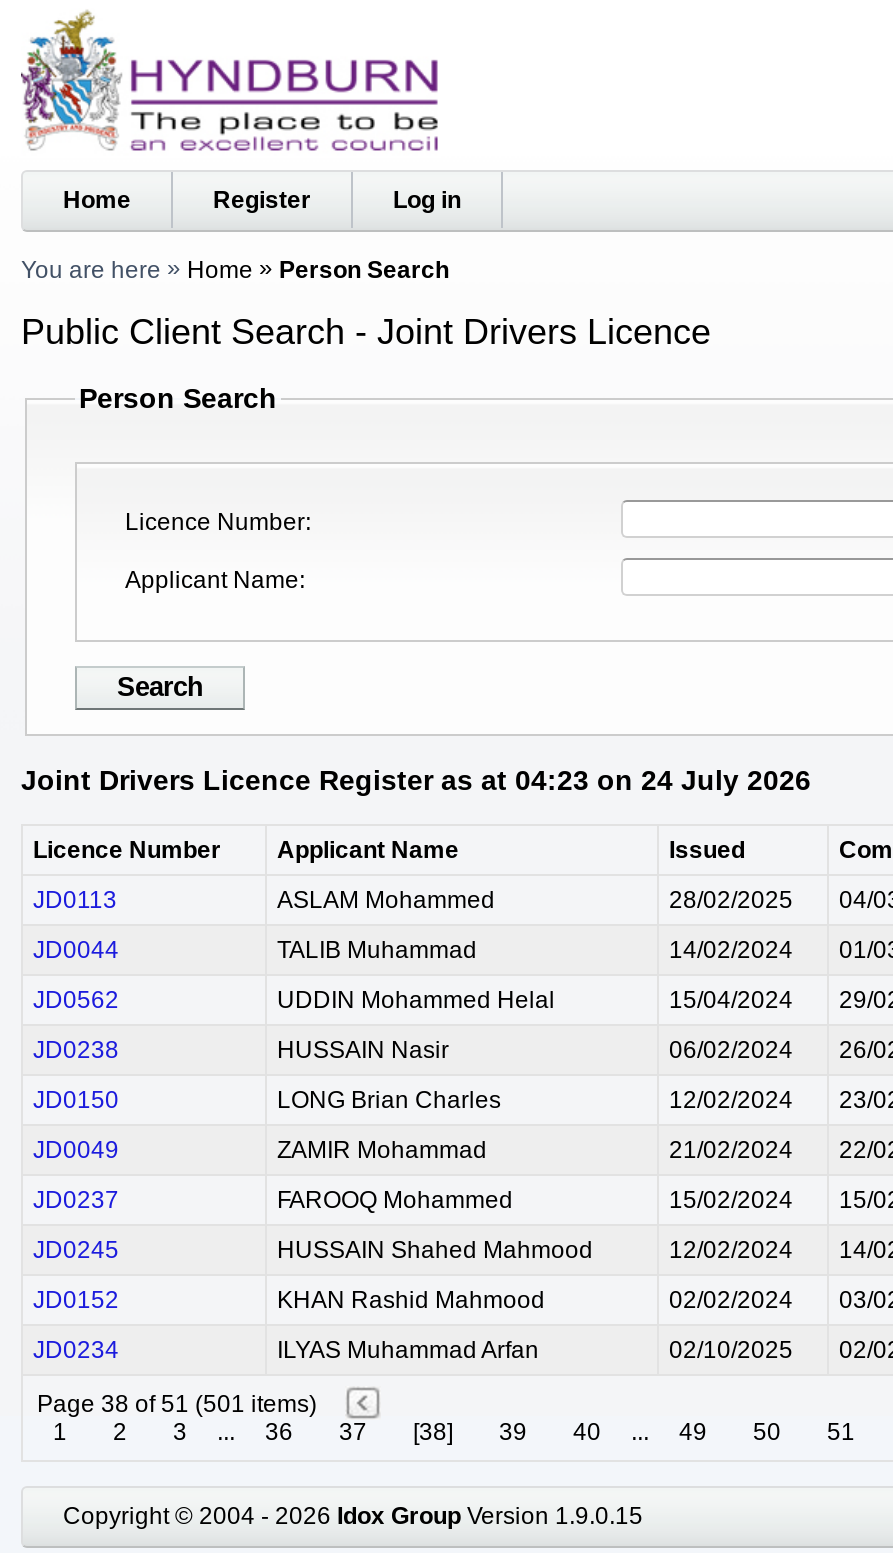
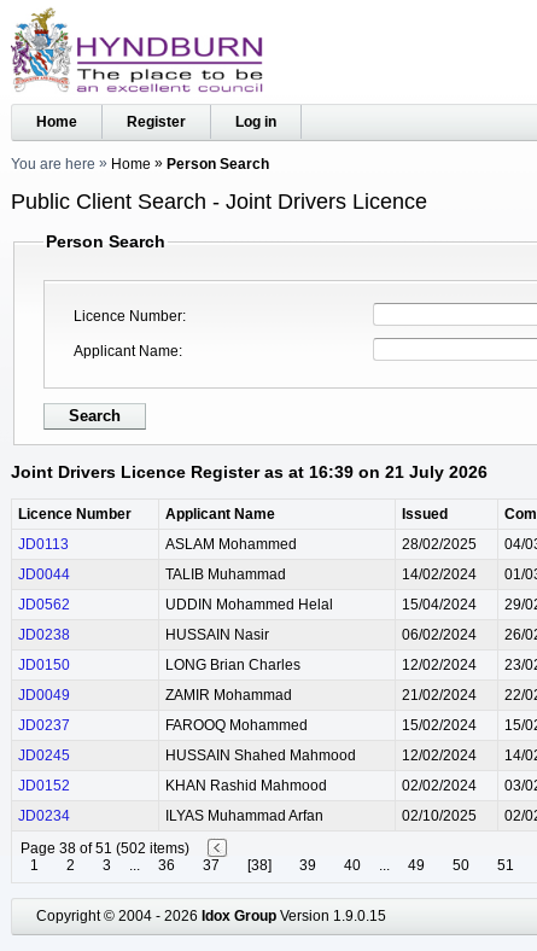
- Joint Drivers Licence Register as at 04:23 on 24 July 2026
+ Joint Drivers Licence Register as at 16:39 on 21 July 2026

- Page 38 of 51 (501 items)
+ Page 38 of 51 (502 items)
